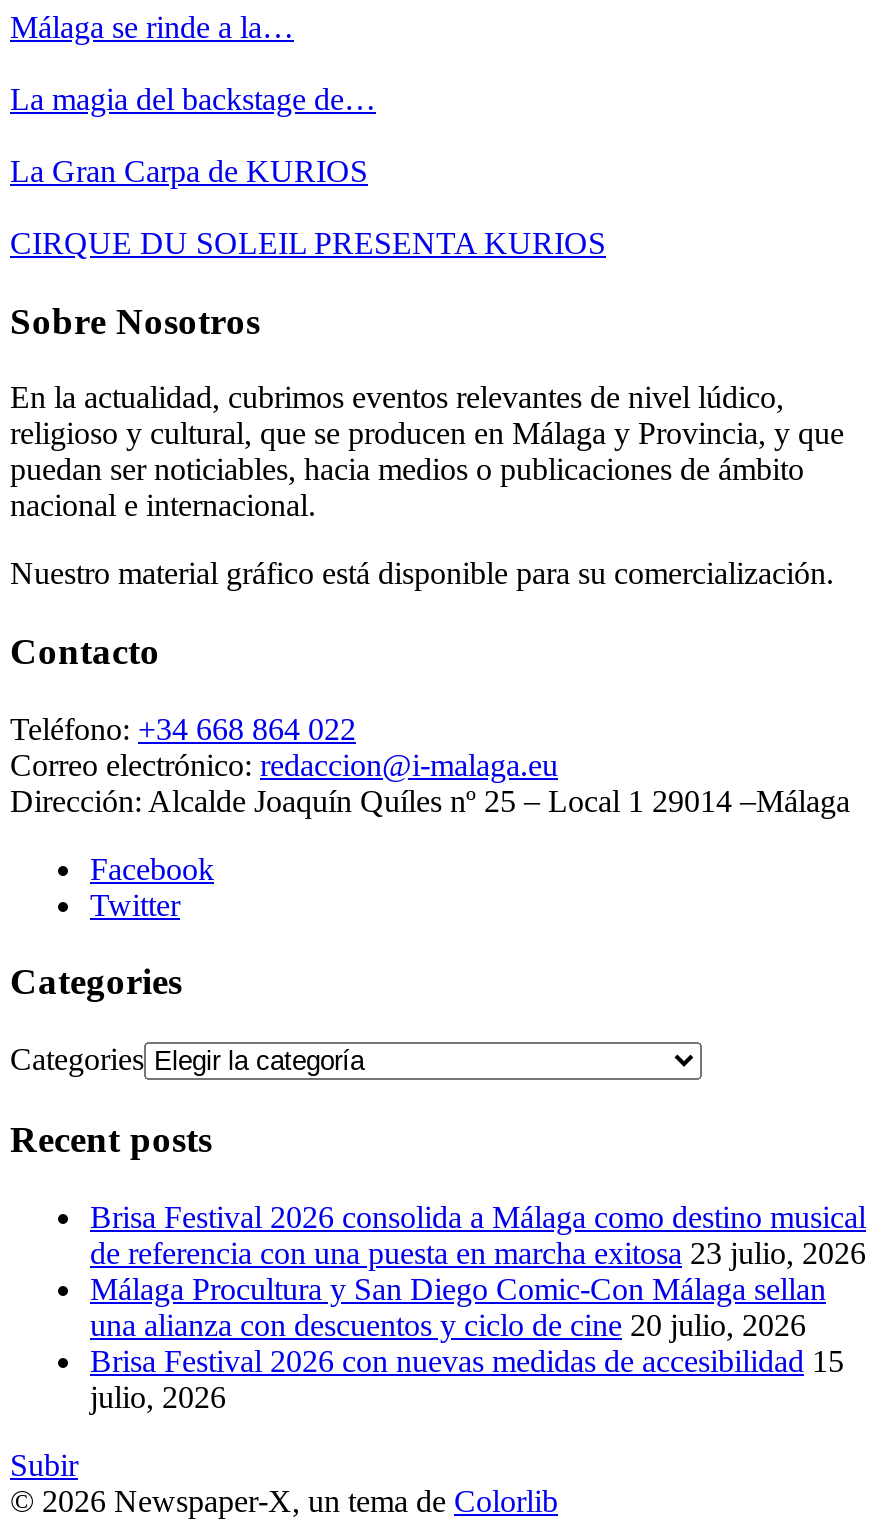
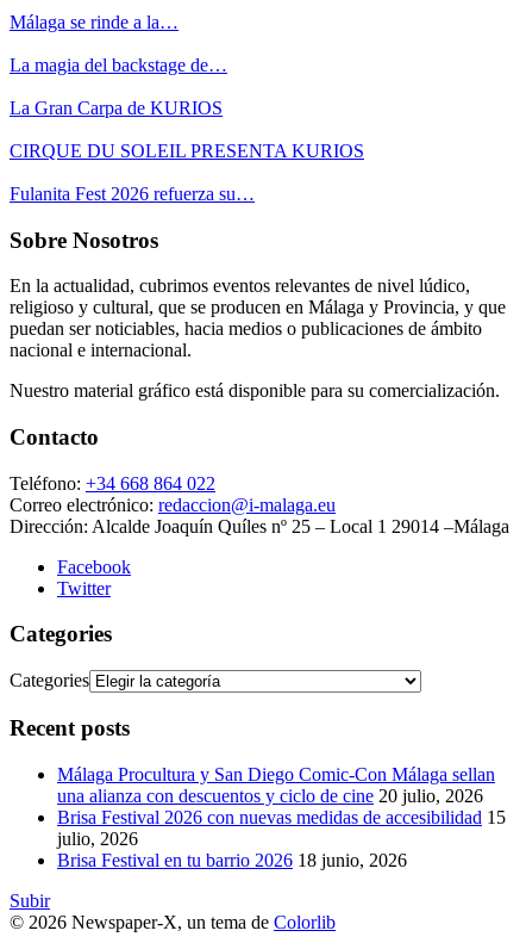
+ Fulanita Fest 2026 refuerza su…

moved down: Sobre Nosotros | En la actualidad, cubrimos eventos relevantes de nivel lúdico, | religioso y cultural, que se producen en Málaga y Provincia, y que | ... | Categories | Recent posts

- Brisa Festival 2026 consolida a Málaga como destino musical
- de referencia con una puesta en marcha exitosa 23 julio, 2026

+ Brisa Festival en tu barrio 2026 18 junio, 2026
